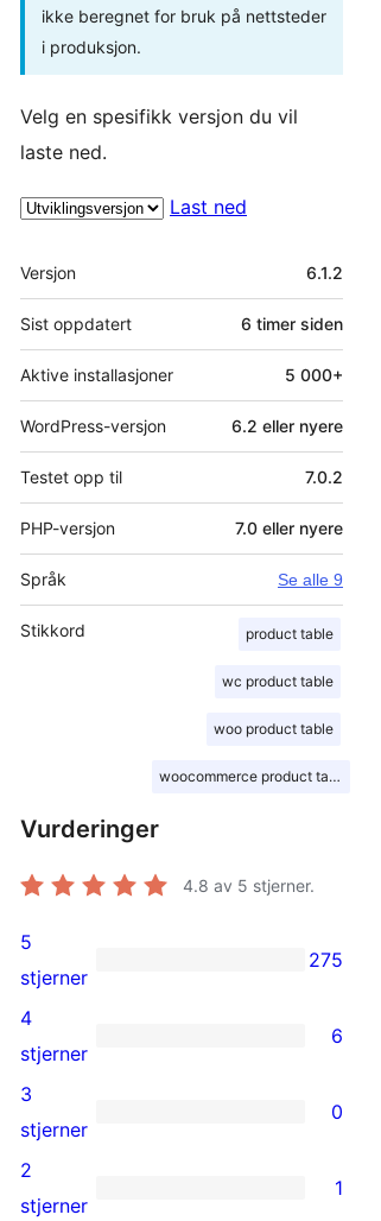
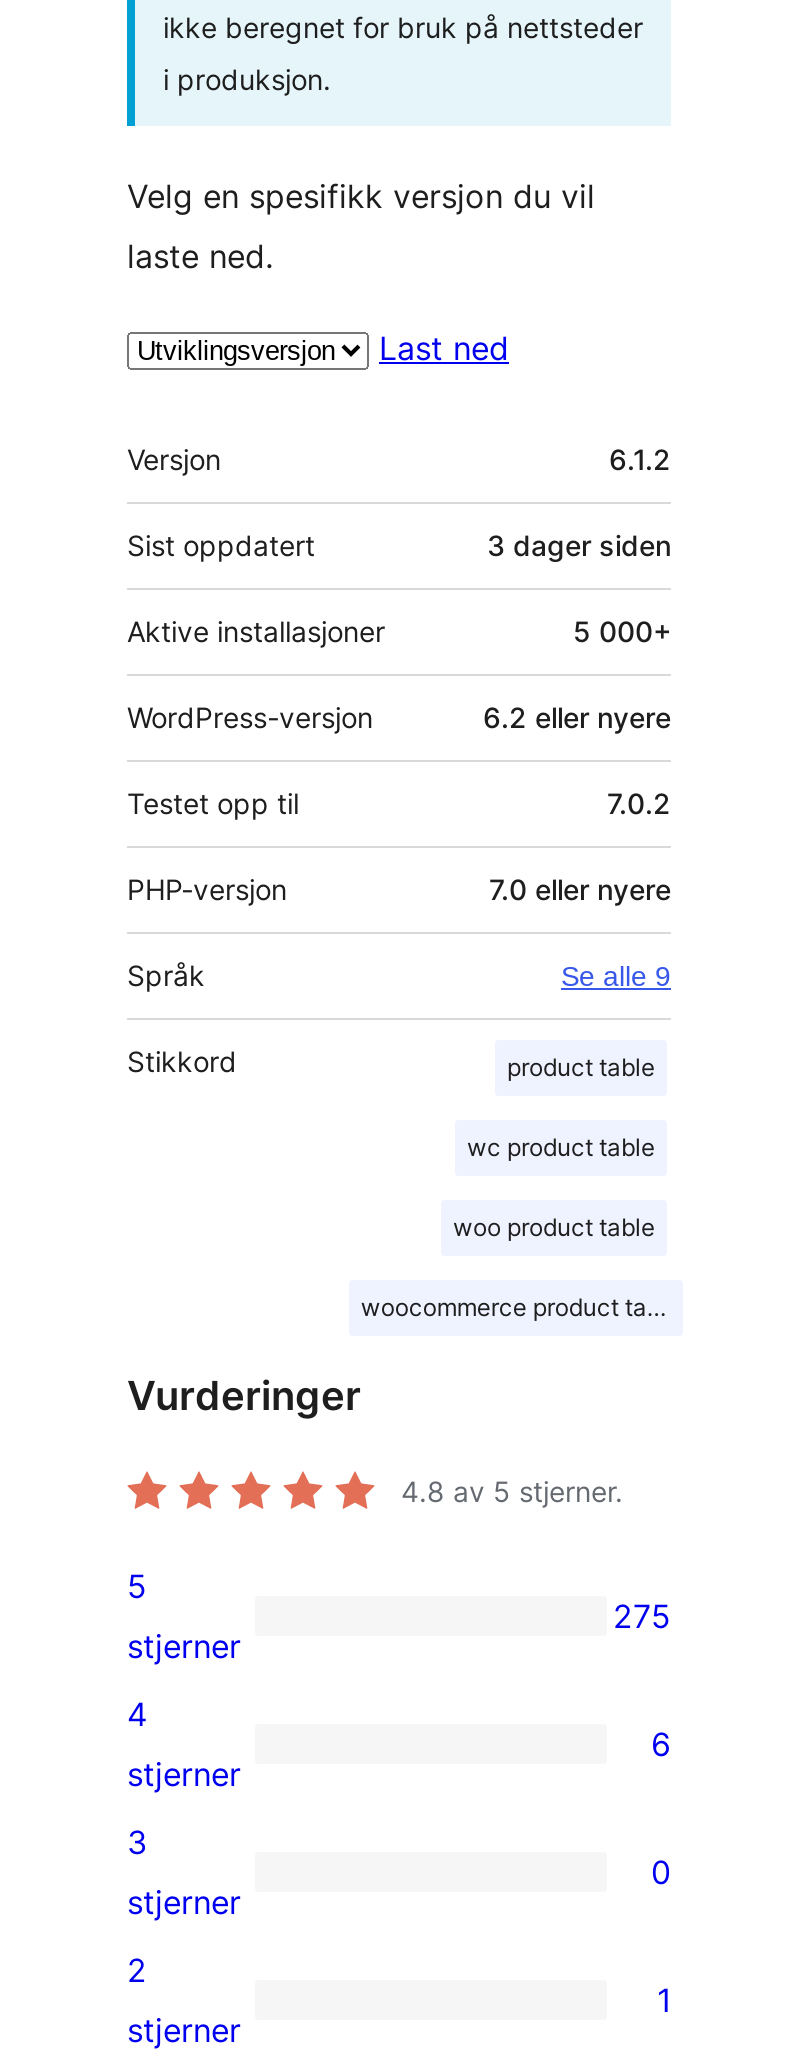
- 6 timer siden
+ 3 dager siden
